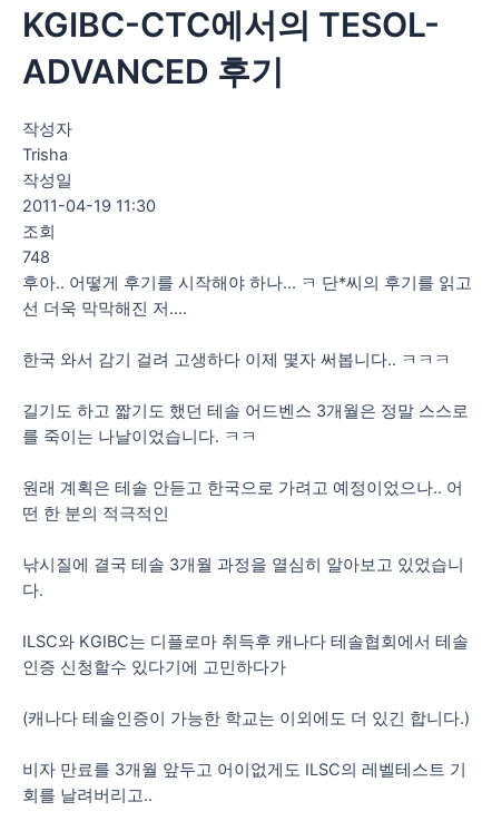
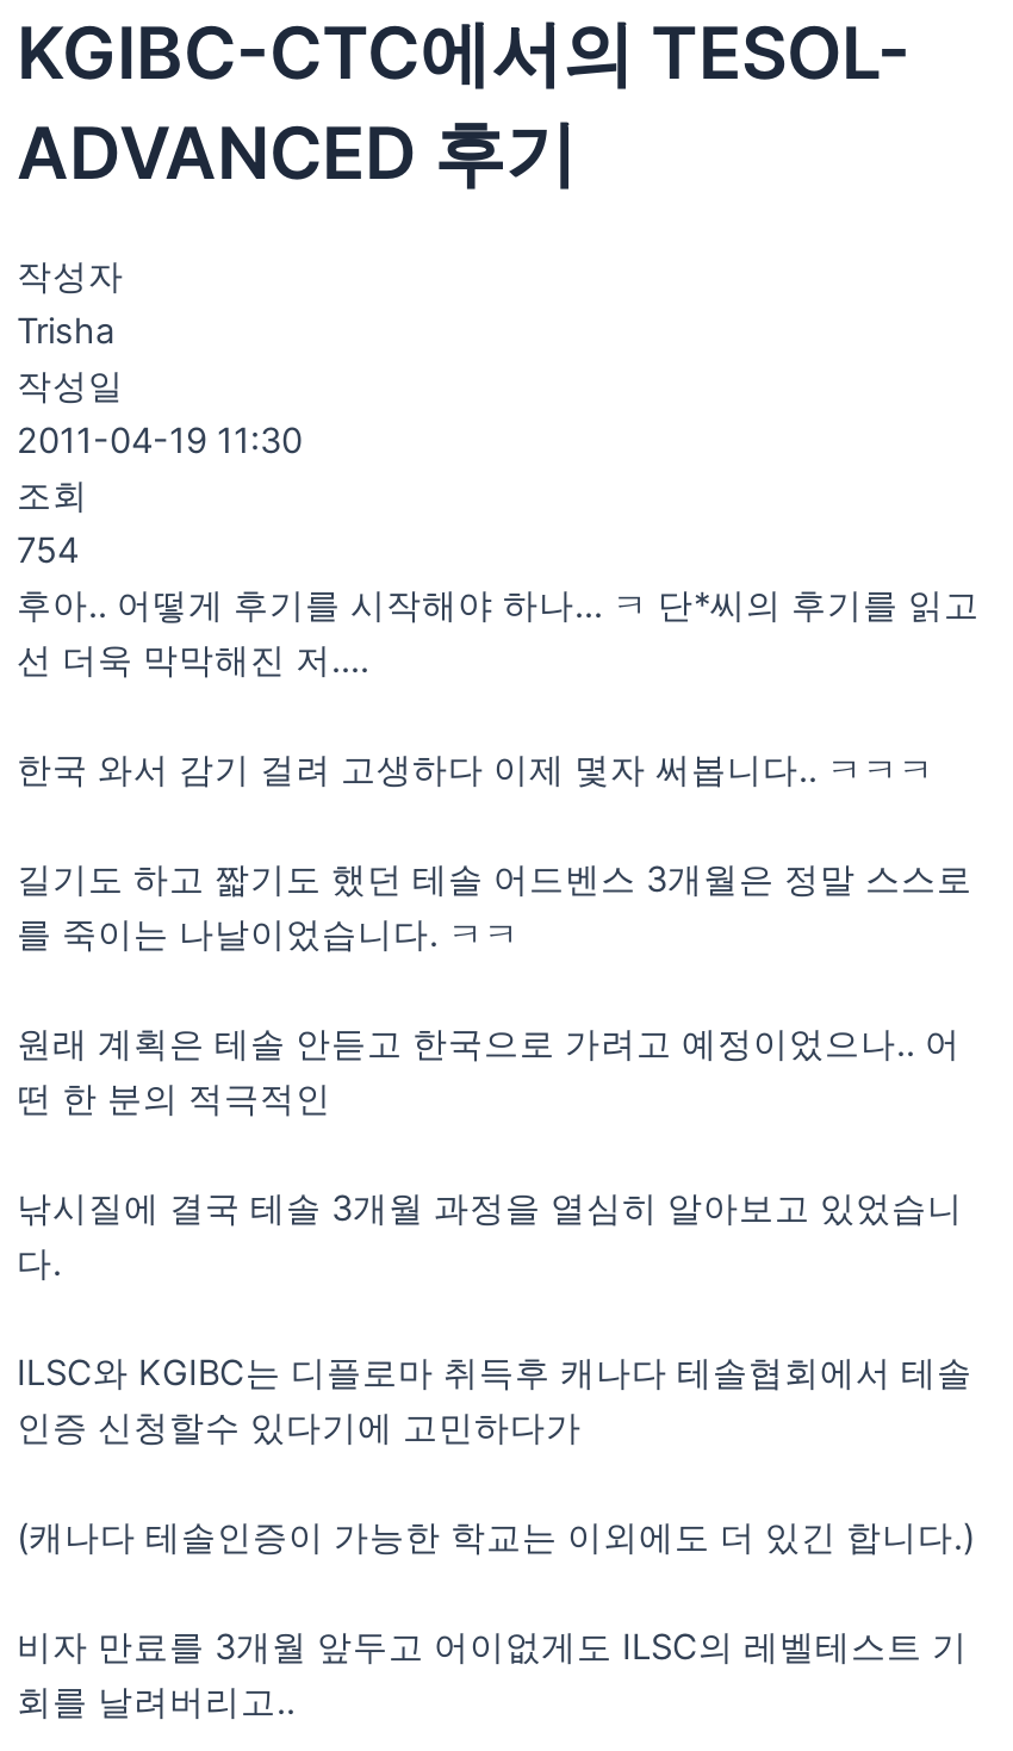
- 748
+ 754
